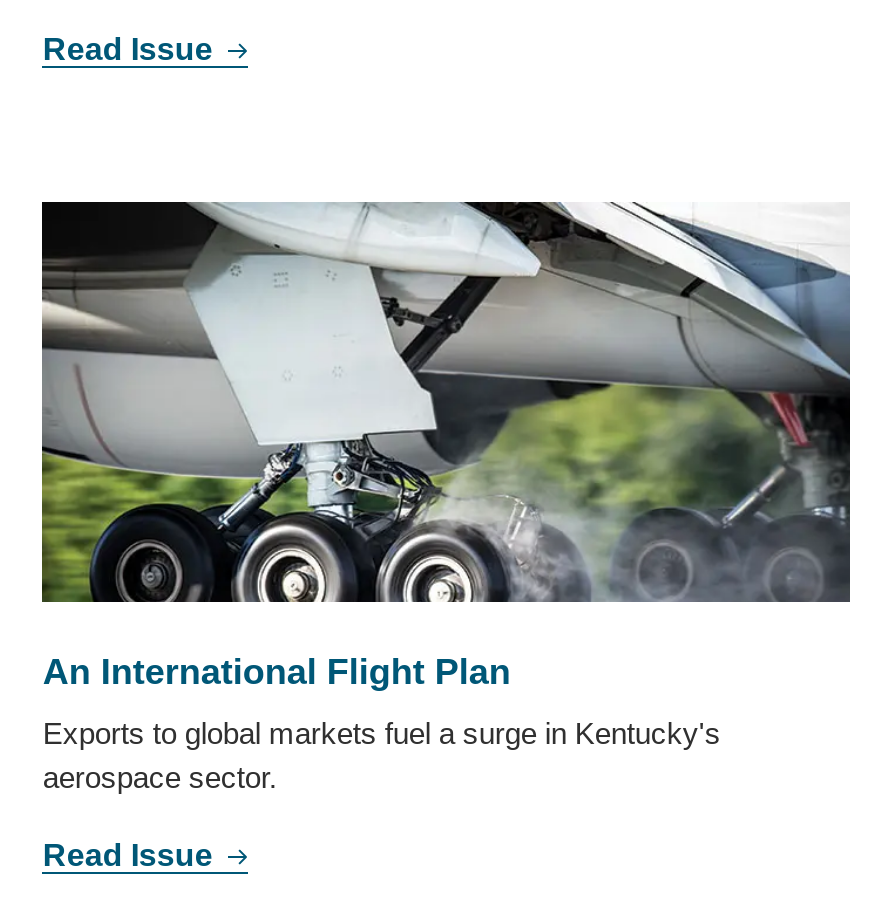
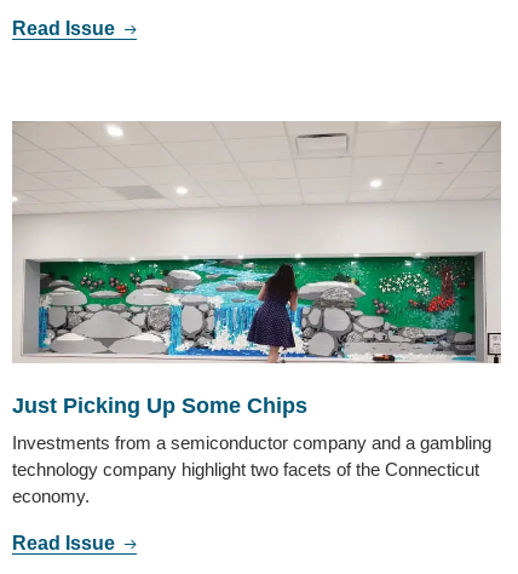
- [image]
- An International Flight Plan
+ [image]
+ Just Picking Up Some Chips

- Exports to global markets fuel a surge in Kentucky's
- aerospace sector.
+ Investments from a semiconductor company and a gambling
+ technology company highlight two facets of the Connecticut
+ economy.
